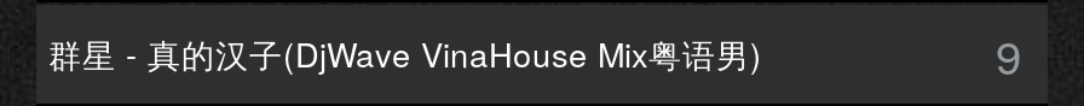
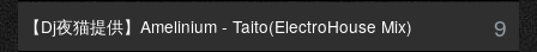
- 群星 - 真的汉子(DjWave VinaHouse Mix粤语男)
+ 【Dj夜猫提供】Amelinium - Taito(ElectroHouse Mix)
